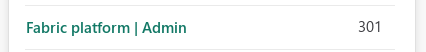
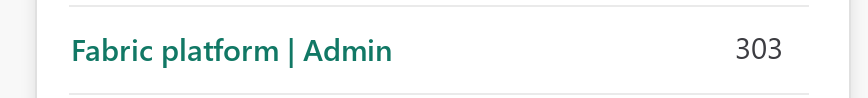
- 301
+ 303
